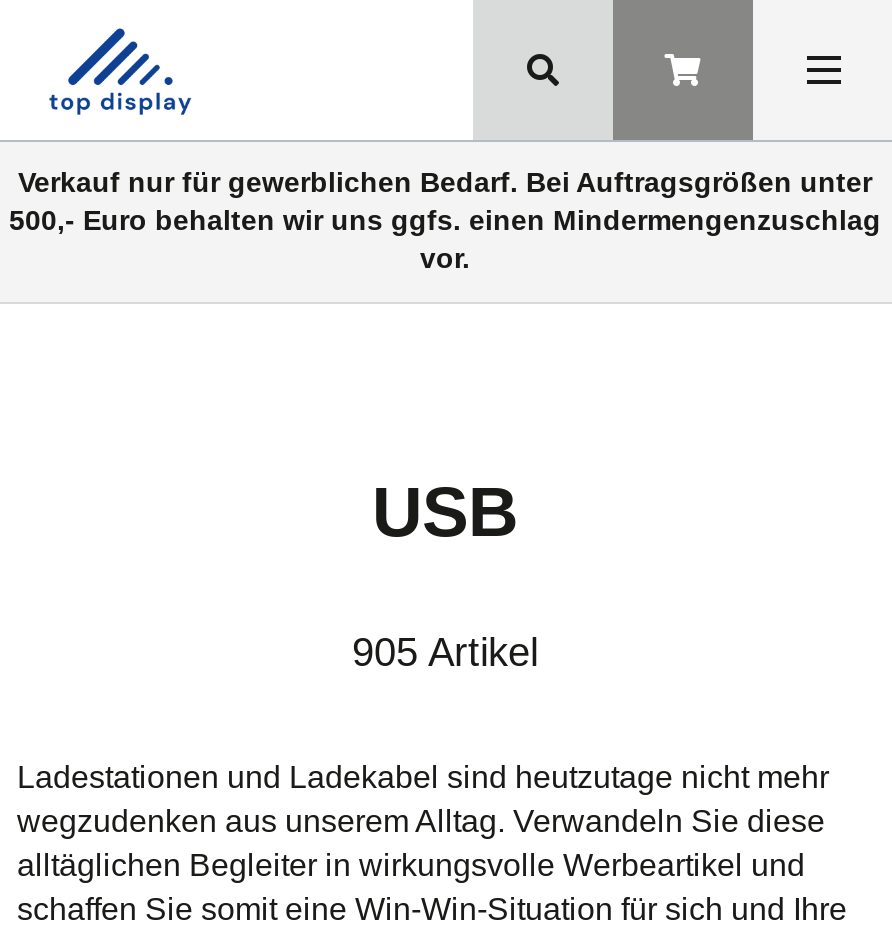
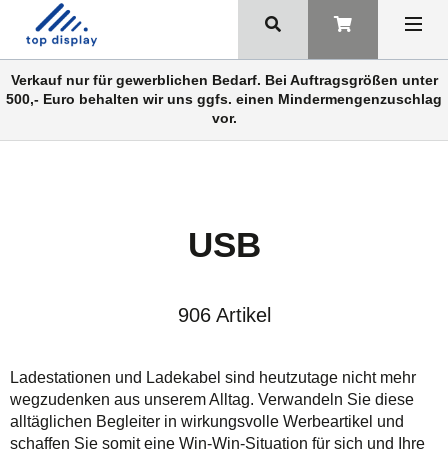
- 905 Artikel
+ 906 Artikel
